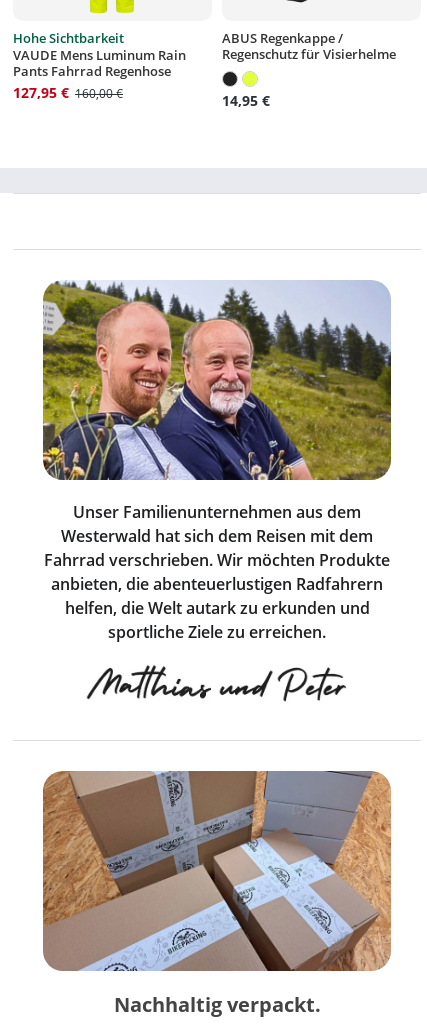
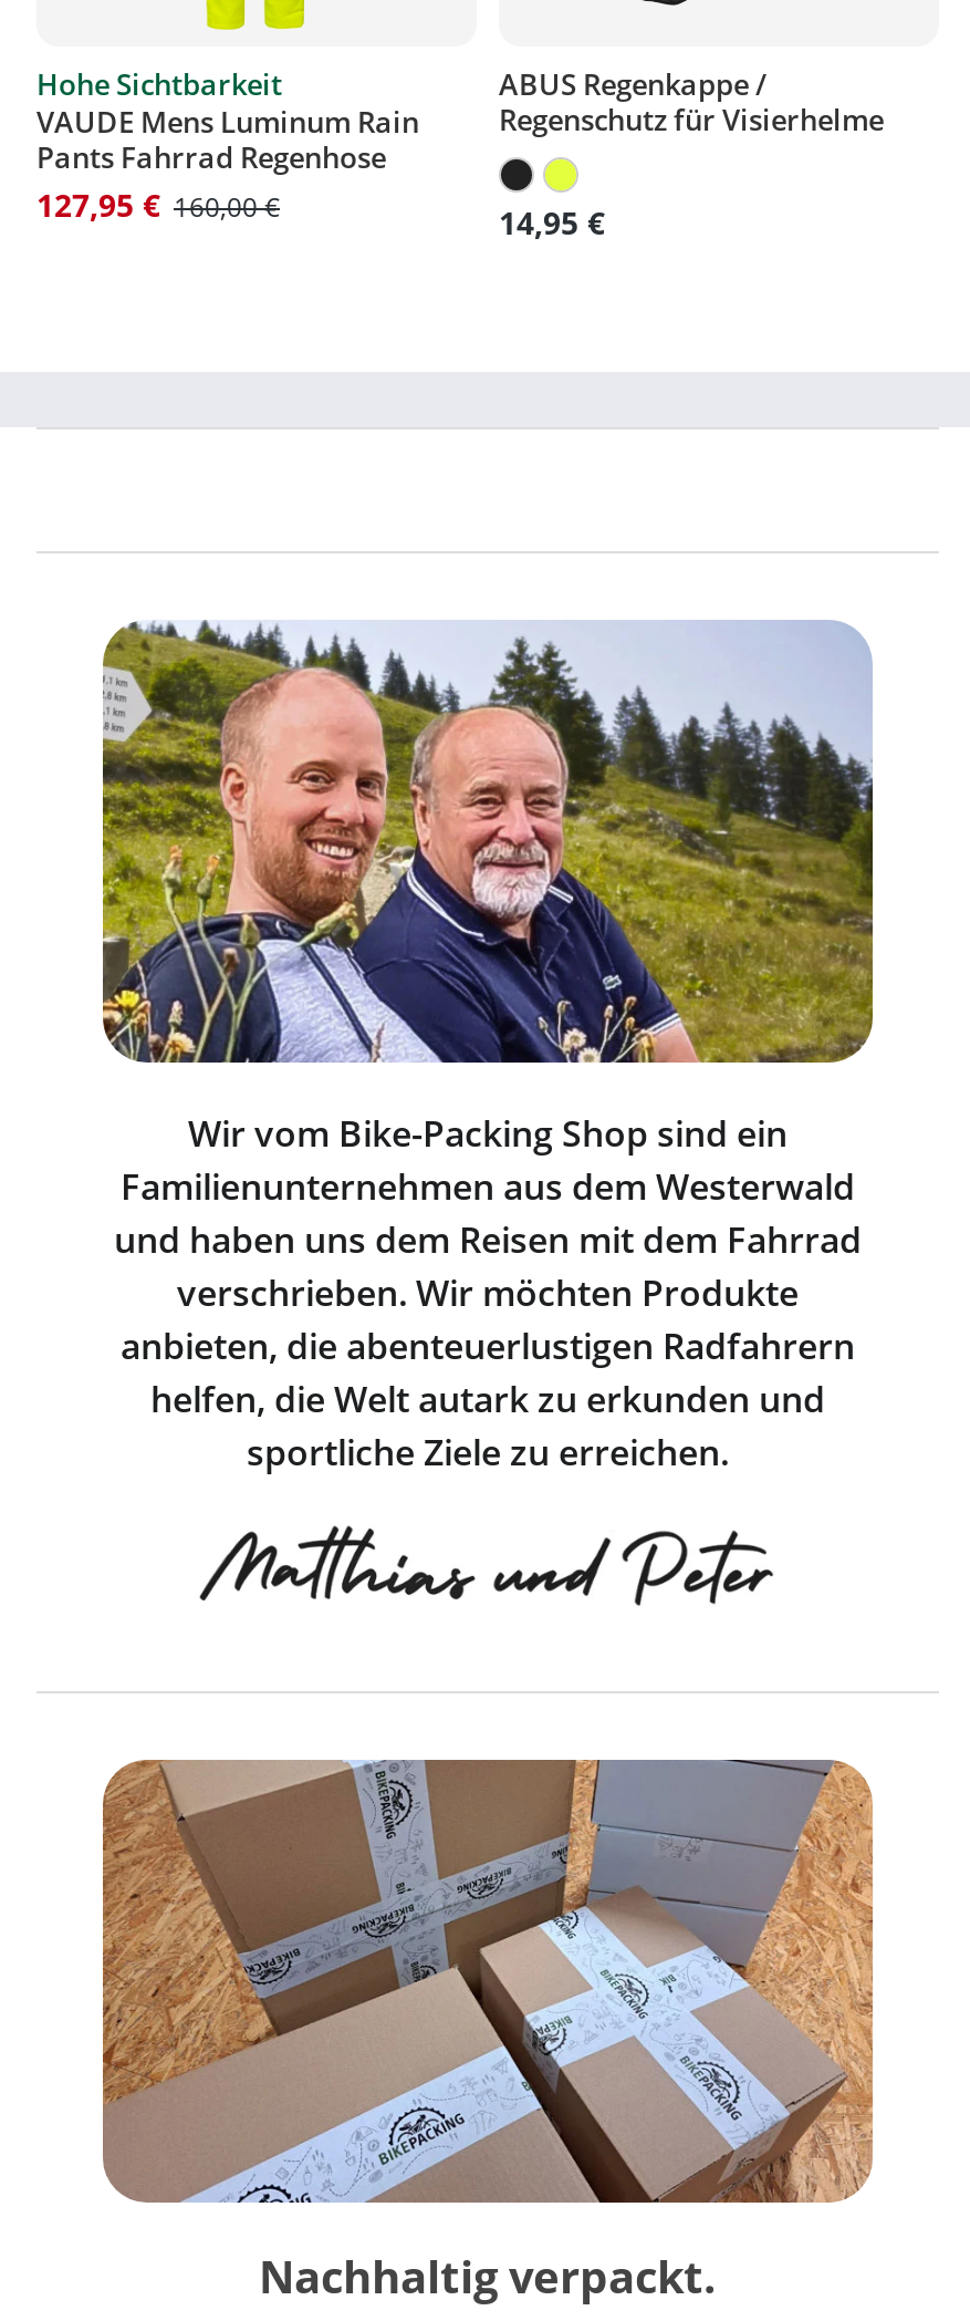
- Unser Familienunternehmen aus dem
- Westerwald hat sich dem Reisen mit dem
- Fahrrad verschrieben. Wir möchten Produkte
+ Wir vom Bike-Packing Shop sind ein
+ Familienunternehmen aus dem Westerwald
+ und haben uns dem Reisen mit dem Fahrrad
+ verschrieben. Wir möchten Produkte
